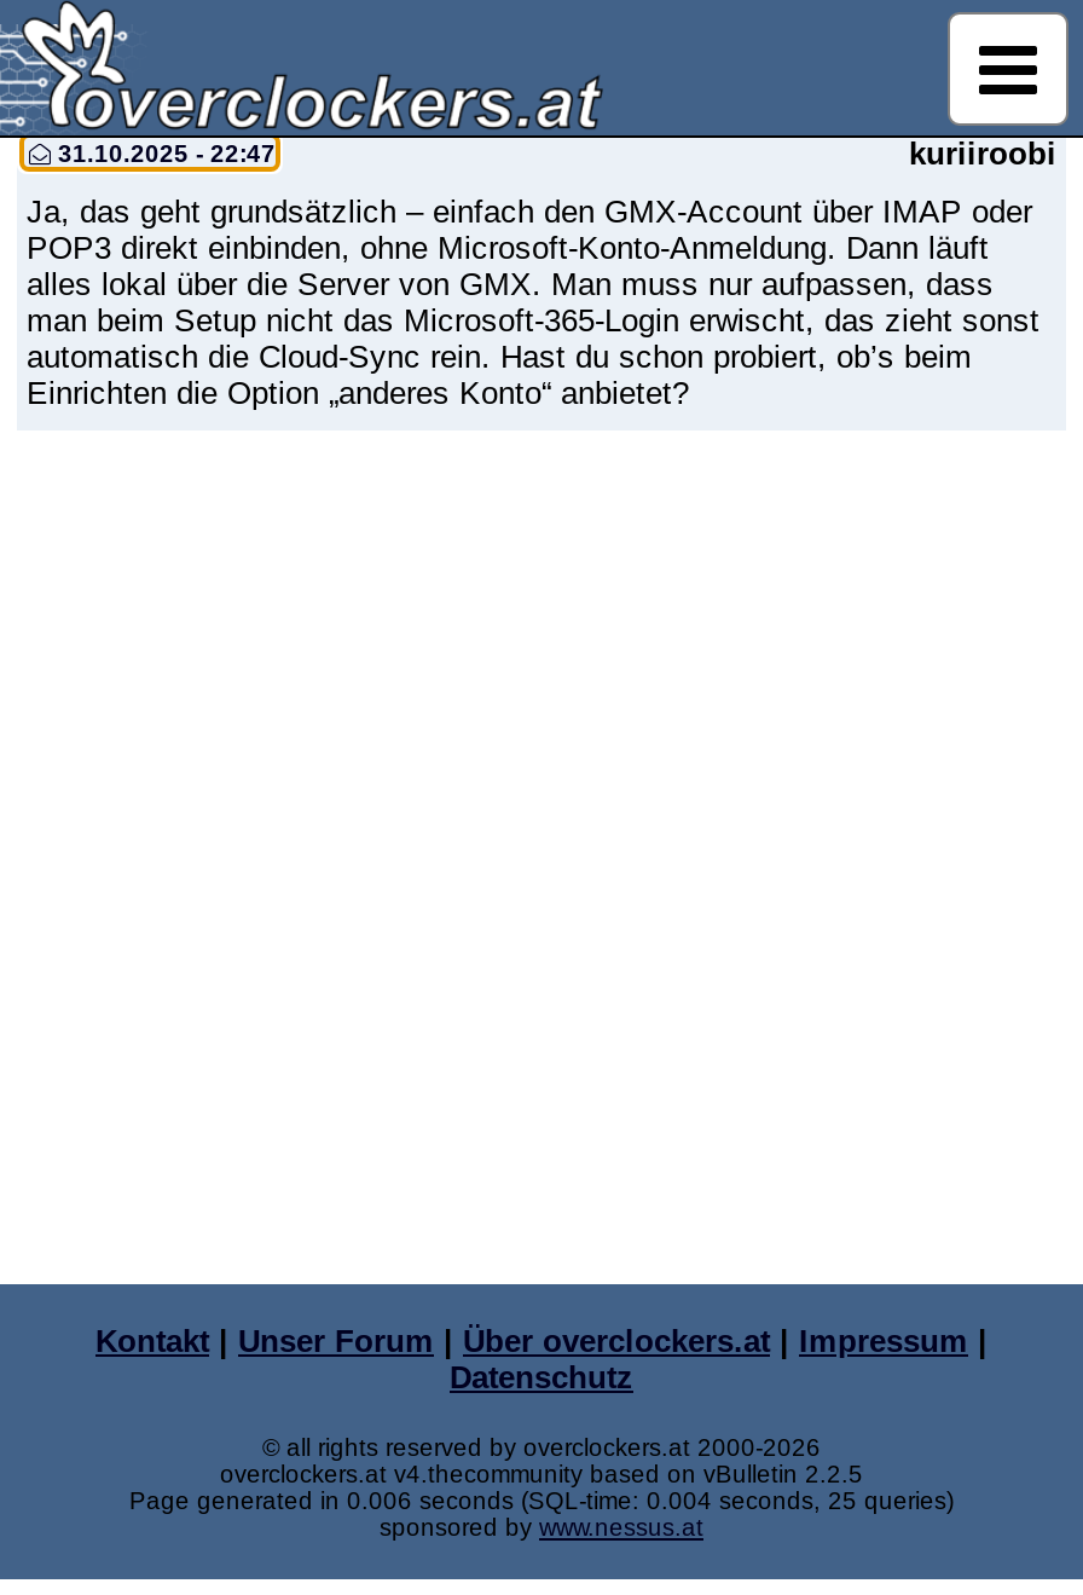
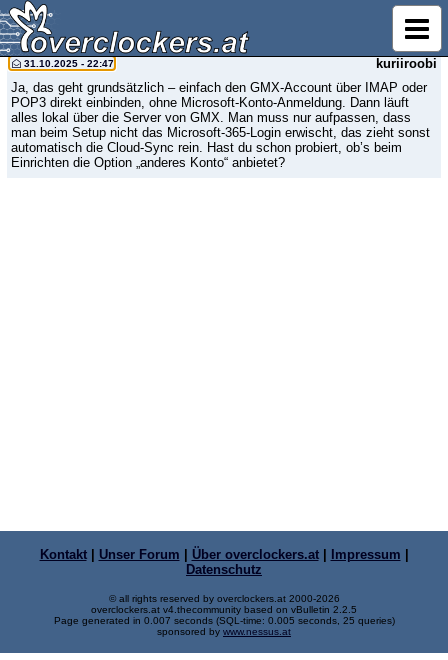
- Page generated in 0.006 seconds (SQL-time: 0.004 seconds, 25 queries)
+ Page generated in 0.007 seconds (SQL-time: 0.005 seconds, 25 queries)
